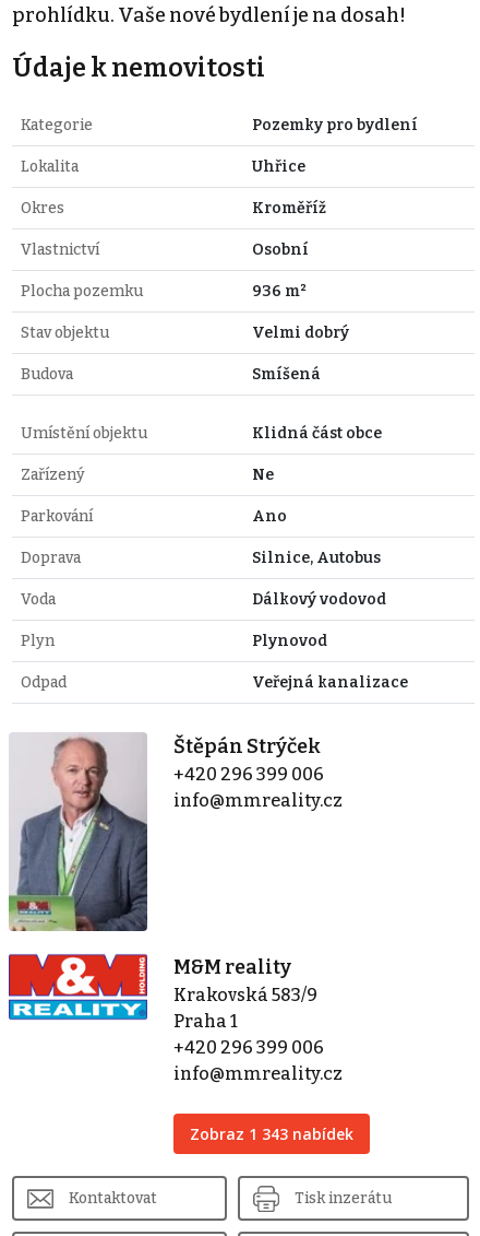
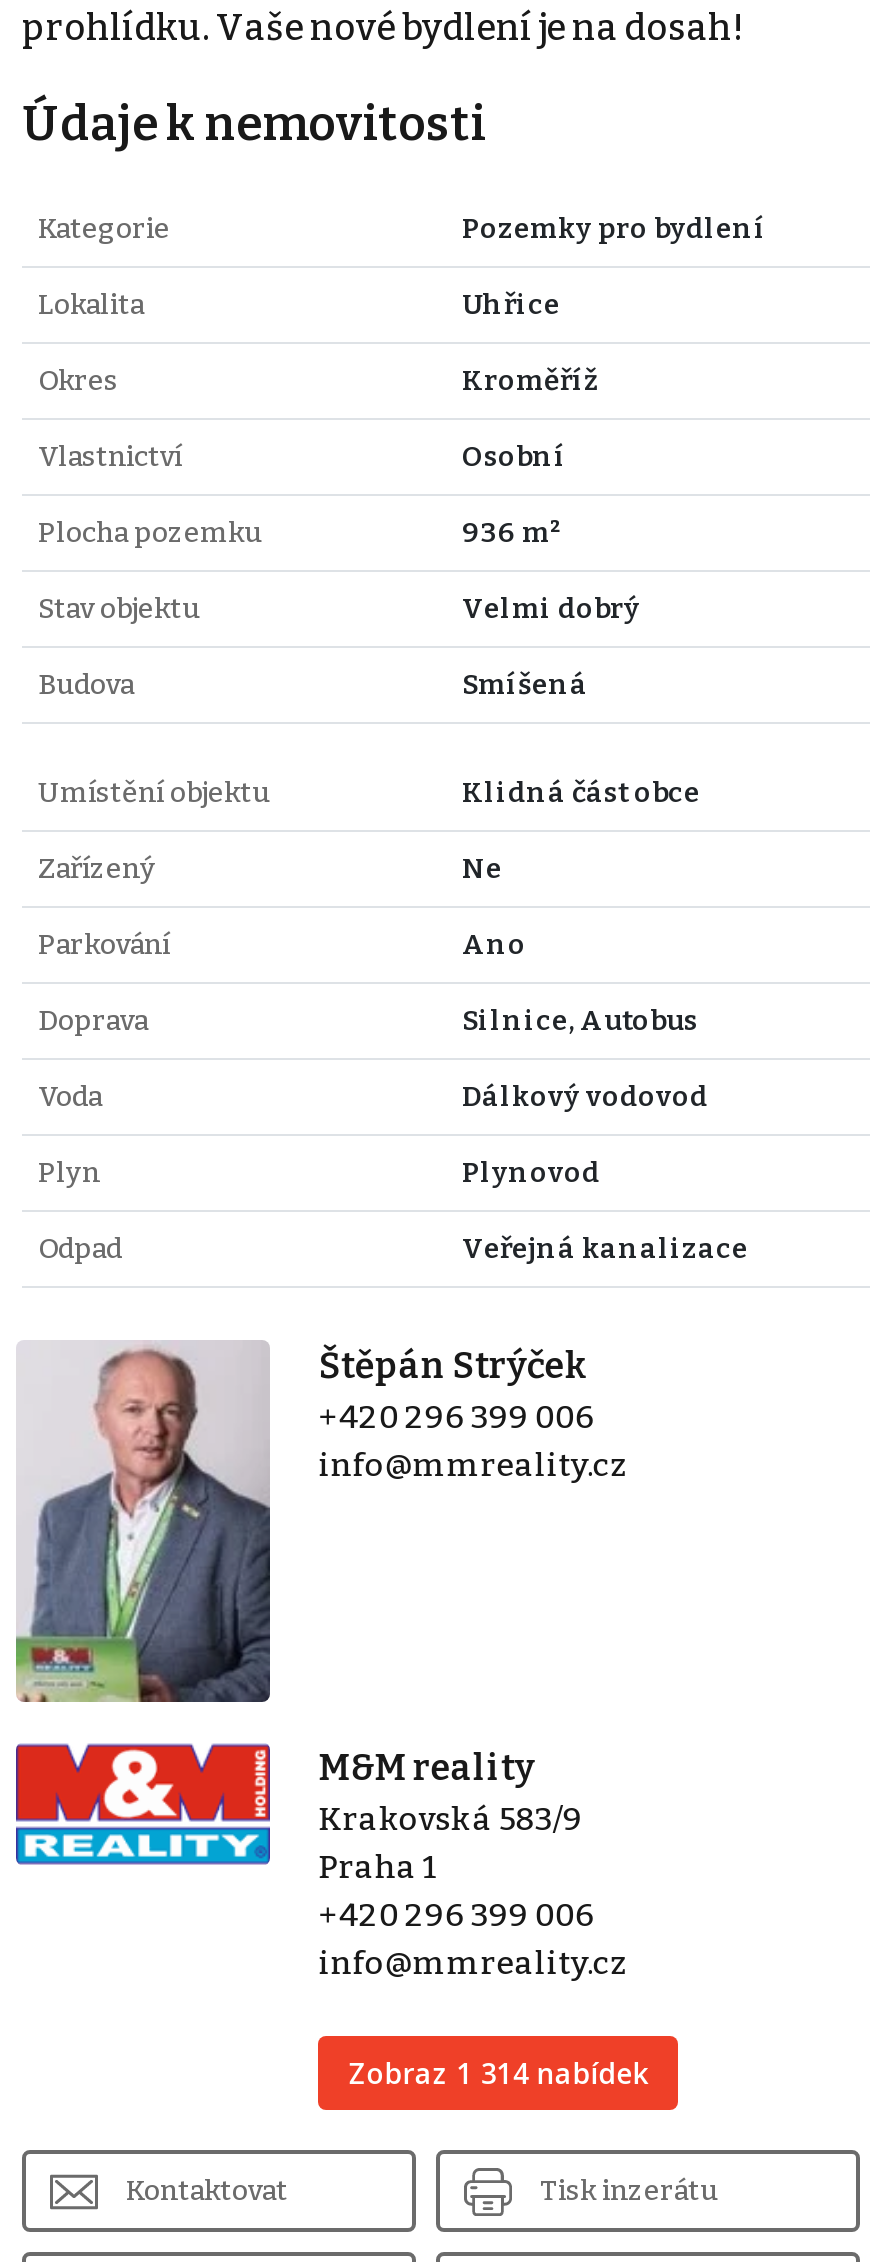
- Zobraz 1 343 nabídek
+ Zobraz 1 314 nabídek
